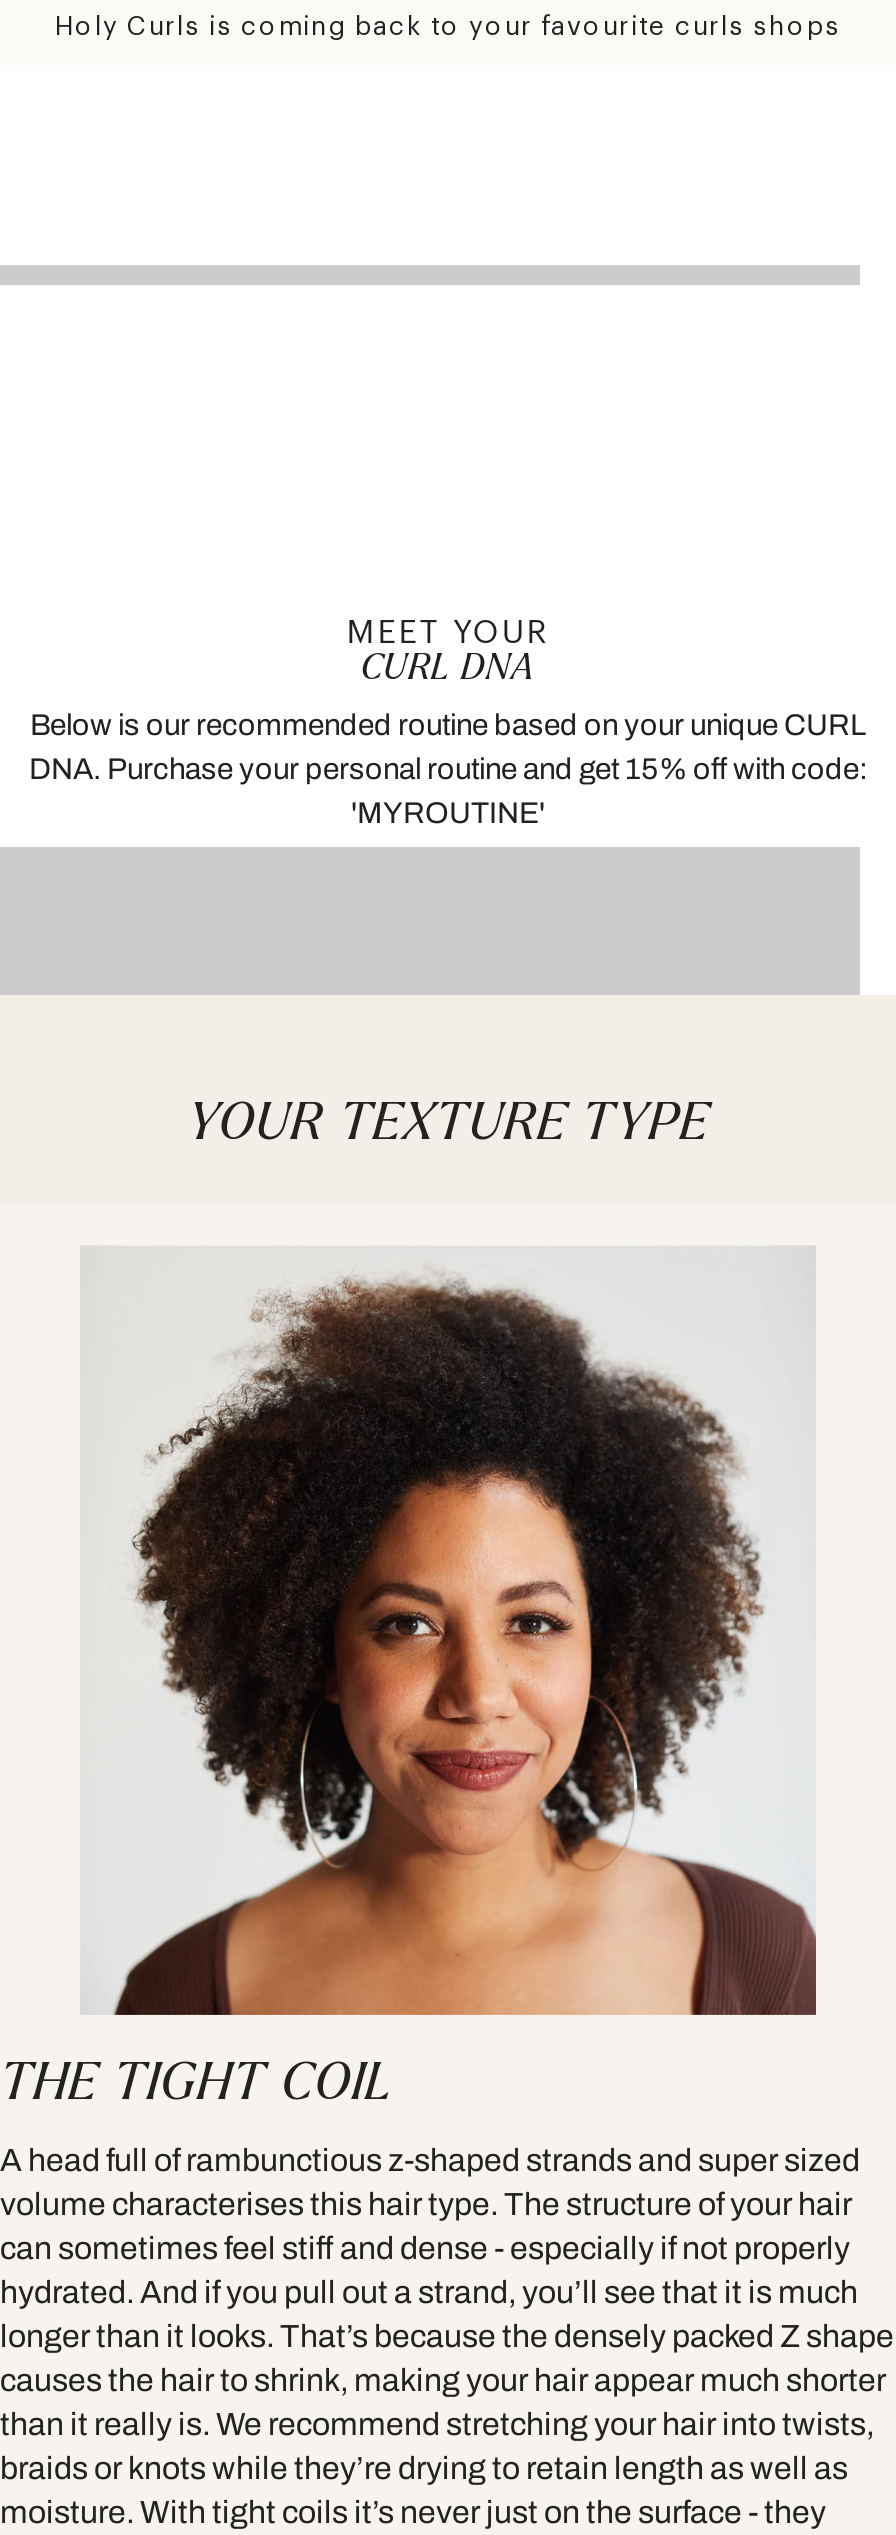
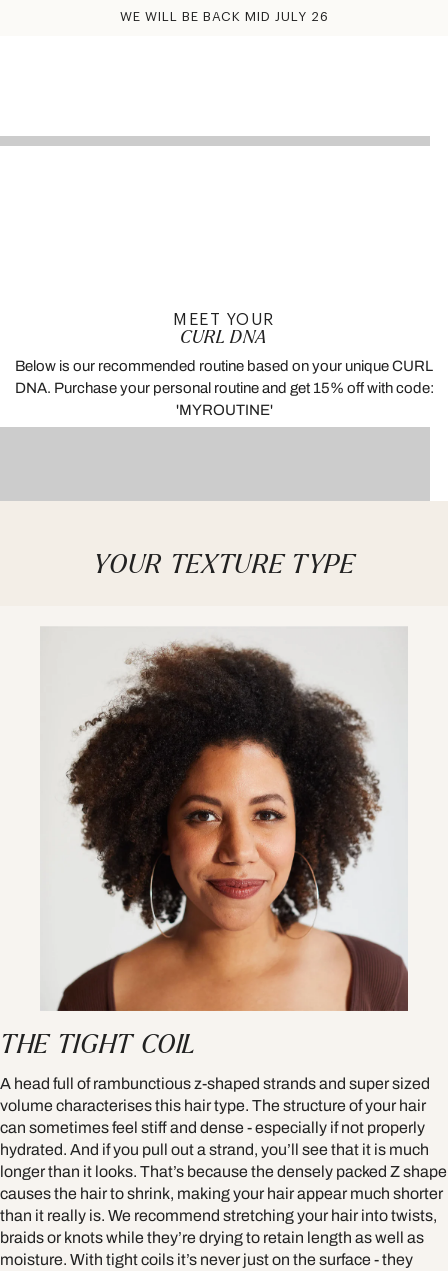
- Holy Curls is coming back to your favourite curls shops
+ WE WILL BE BACK MID JULY 26
